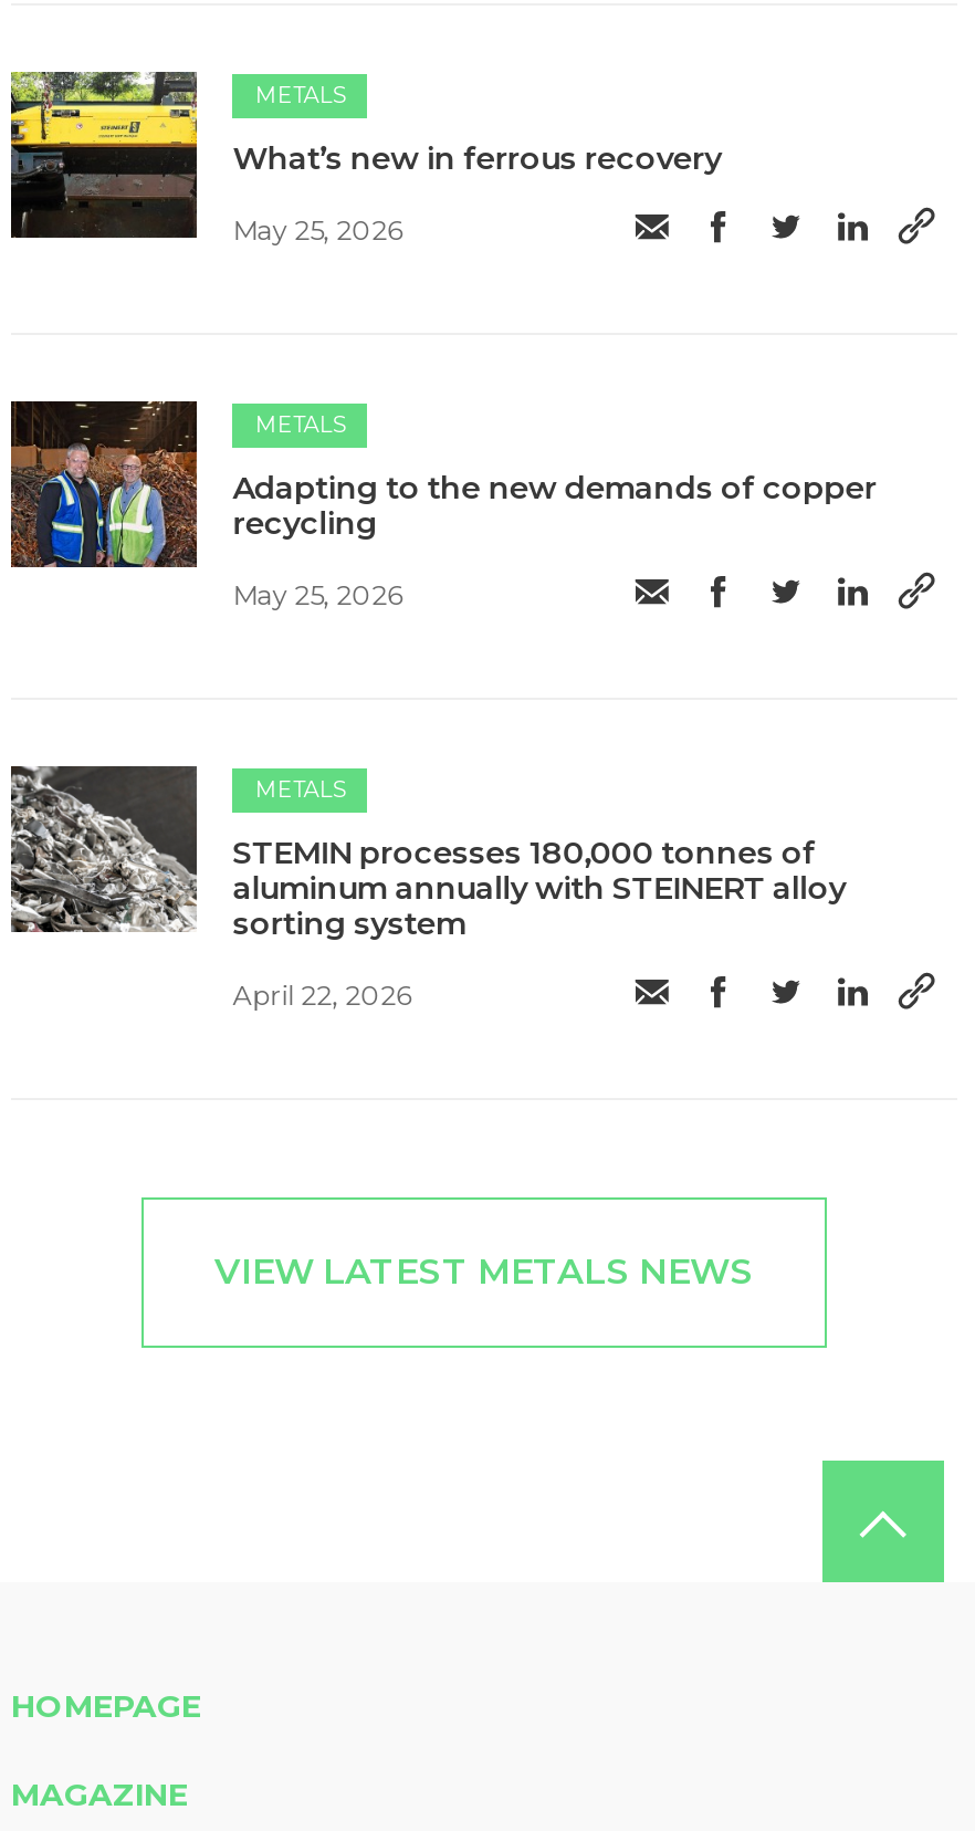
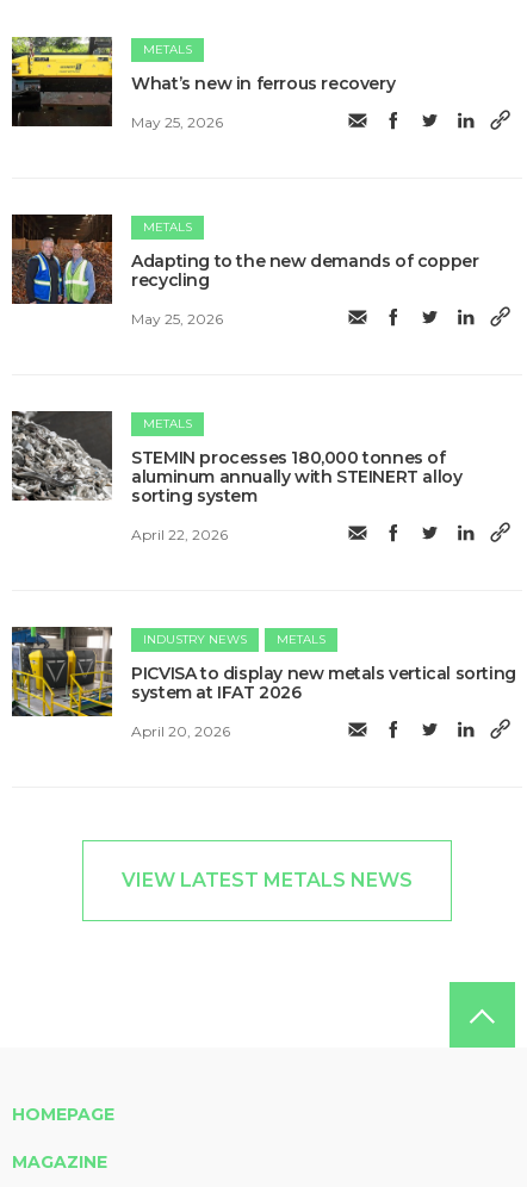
+ [image]
+ INDUSTRY NEWS
+ METALS
+ PICVISA to display new metals vertical sorting
+ system at IFAT 2026
+ April 20, 2026
